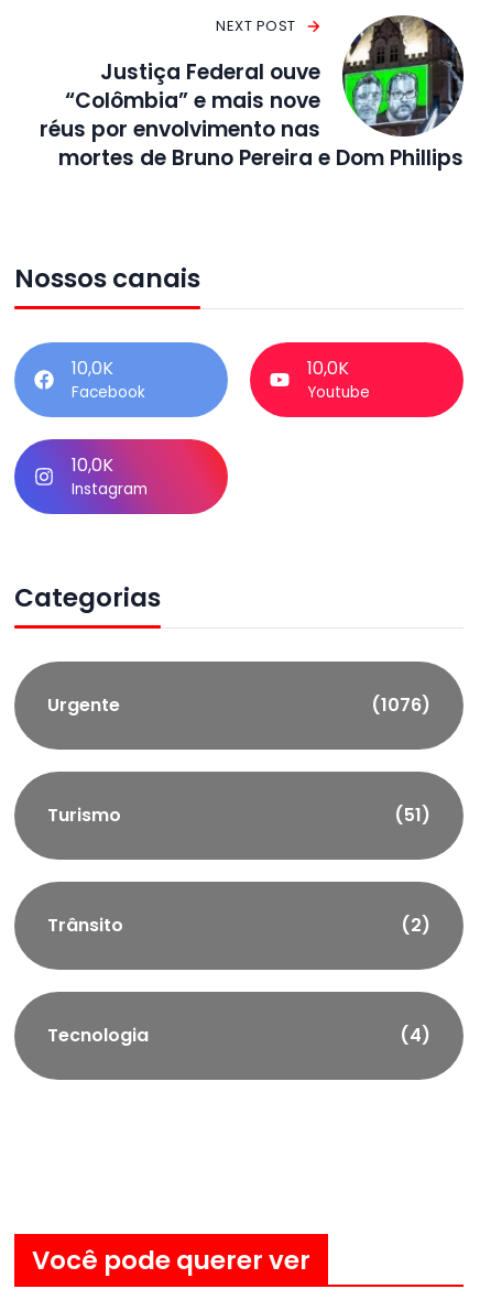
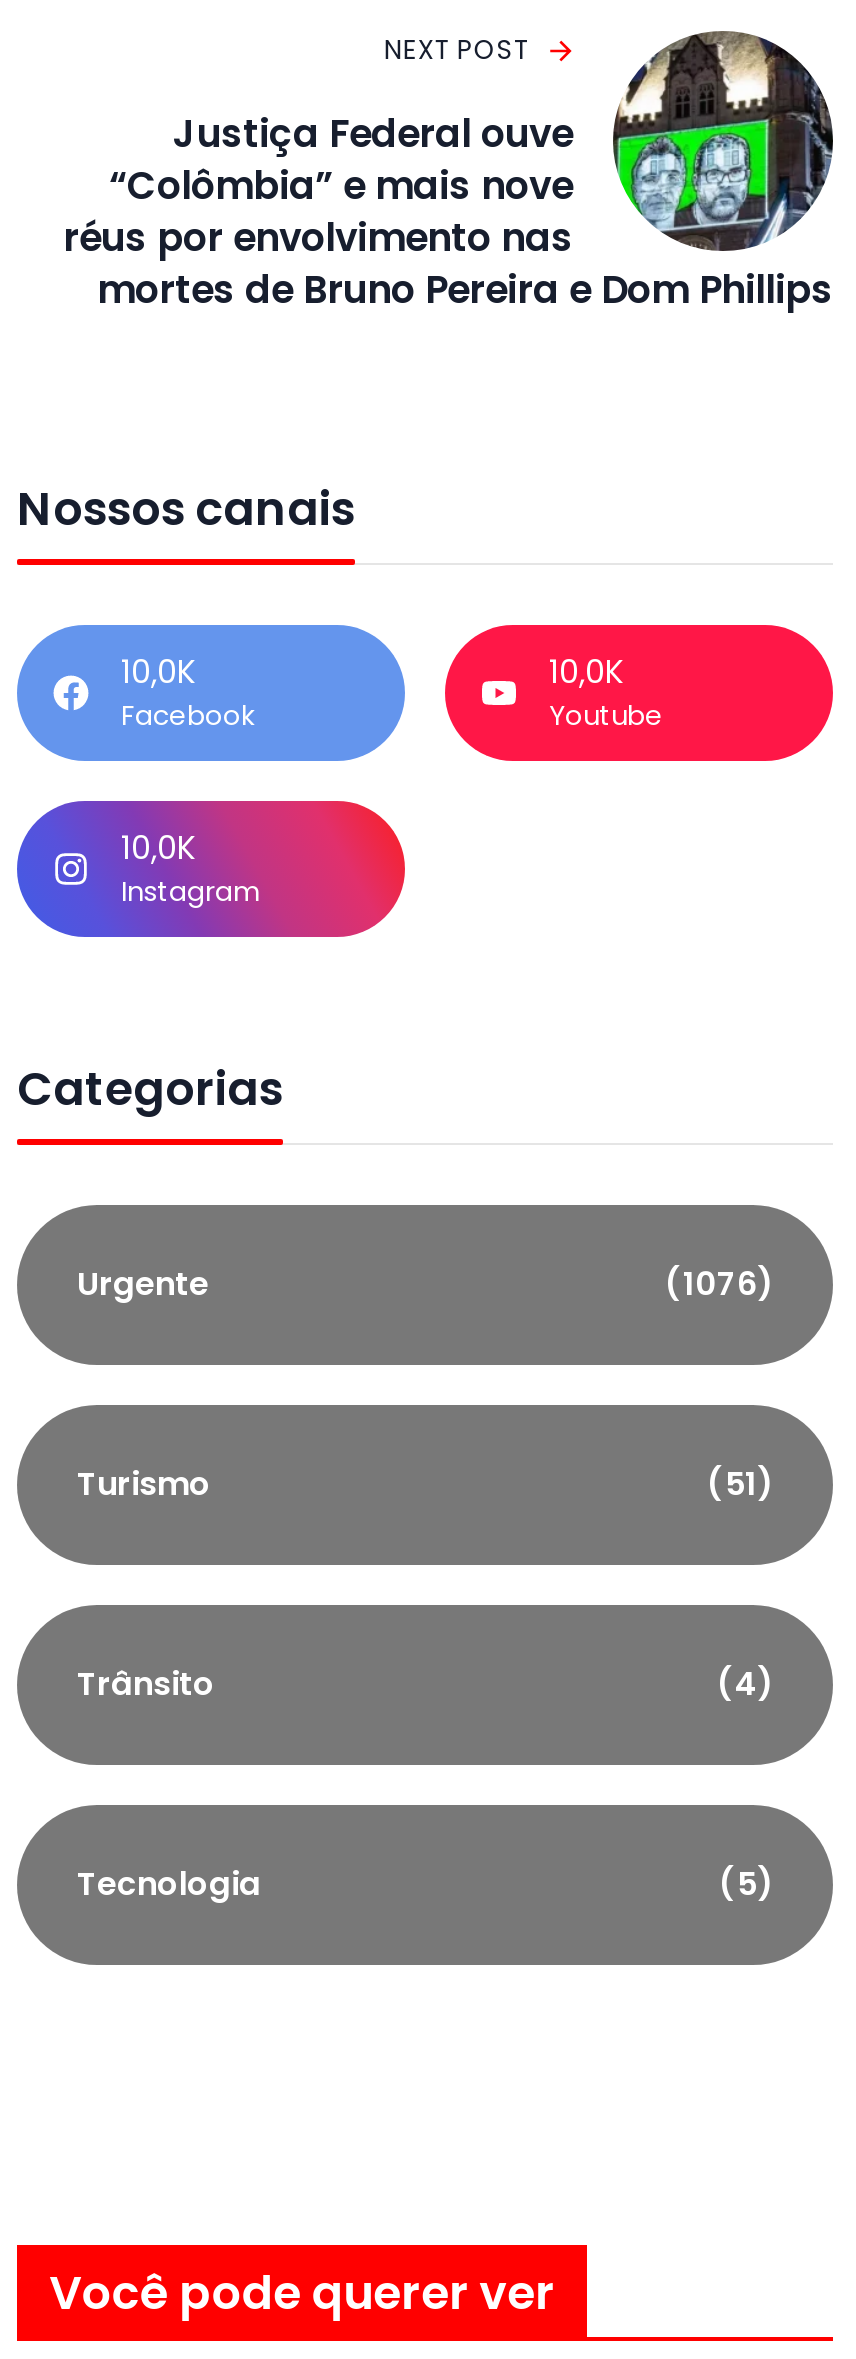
- (2)
+ (4)

- (4)
+ (5)
